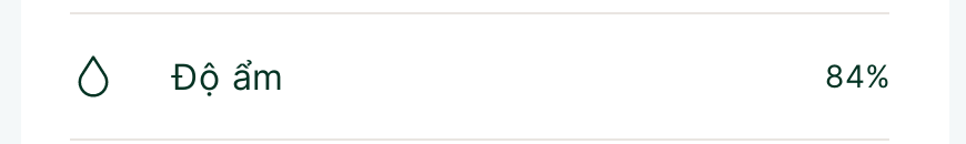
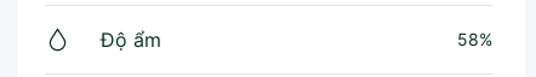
- 84%
+ 58%
